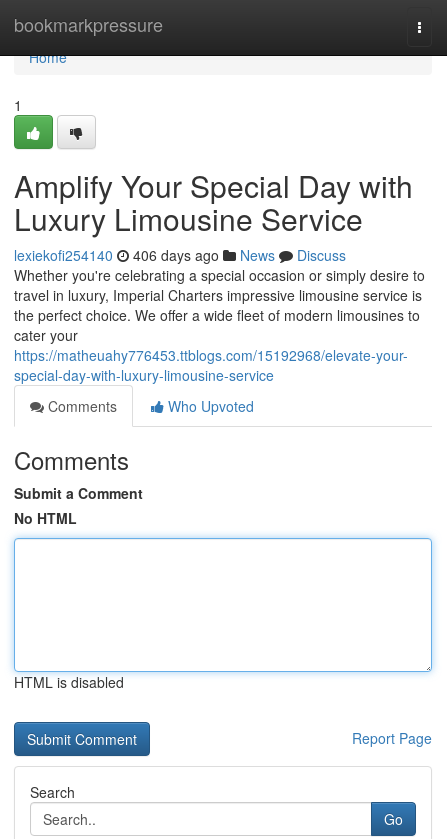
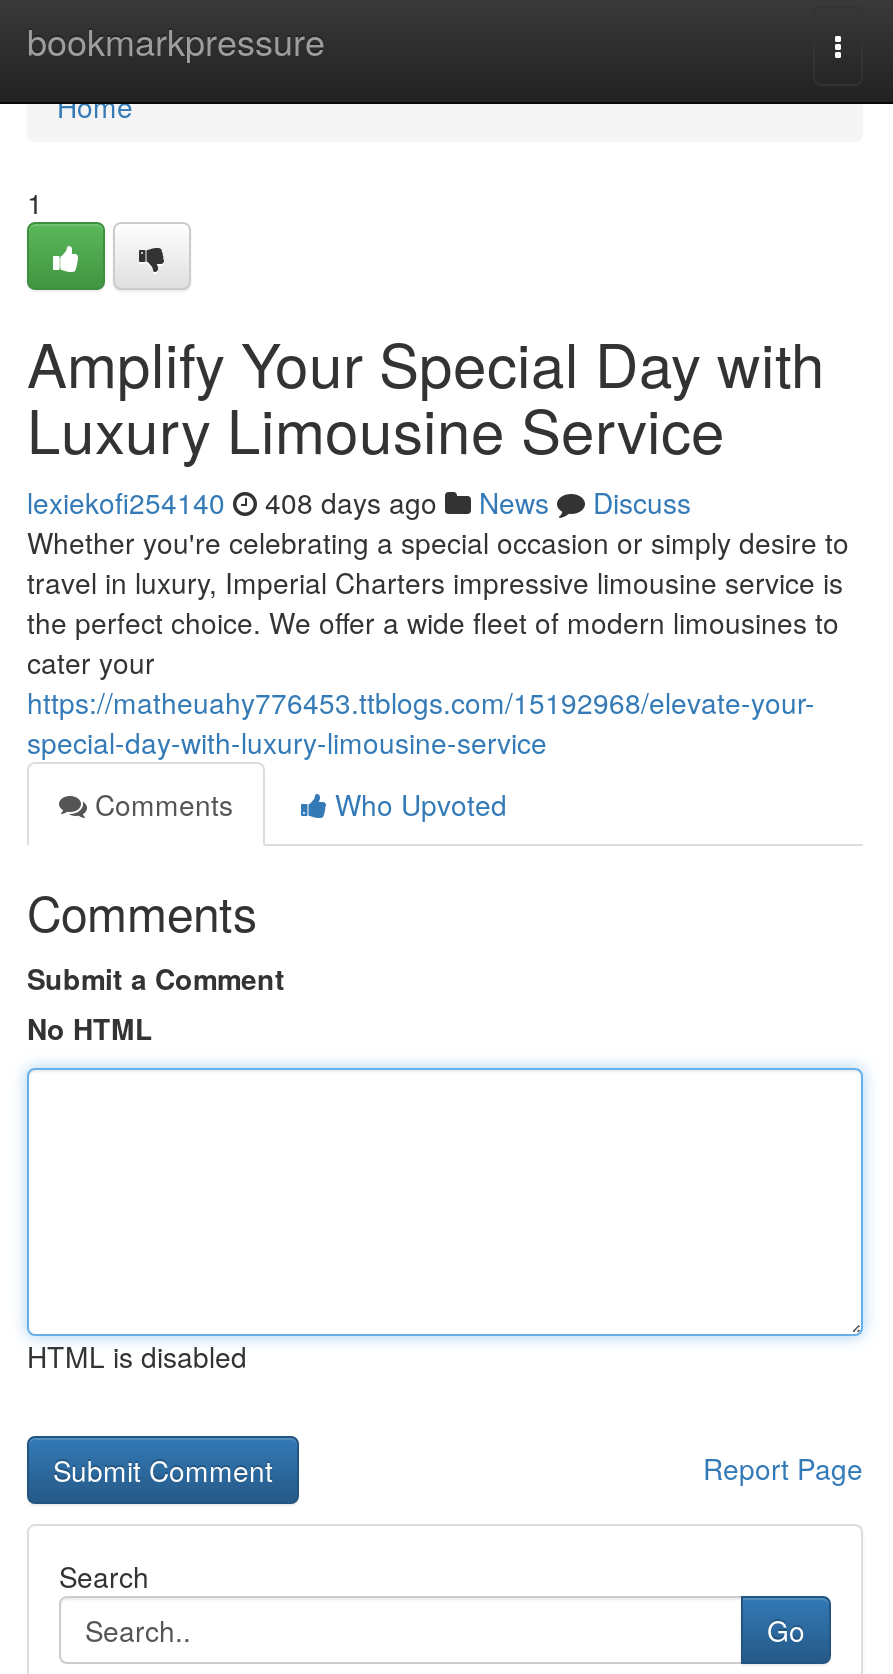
- lexiekofi254140 406 days ago News Discuss
+ lexiekofi254140 408 days ago News Discuss
